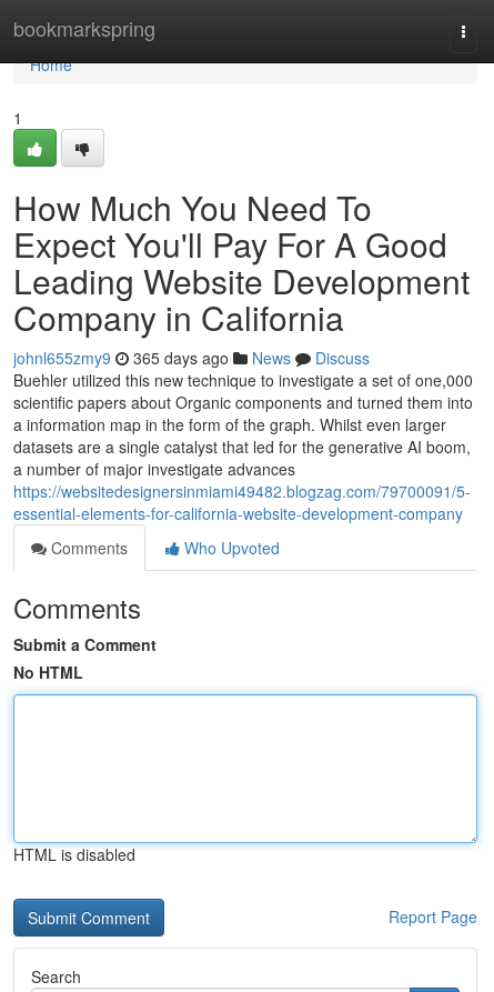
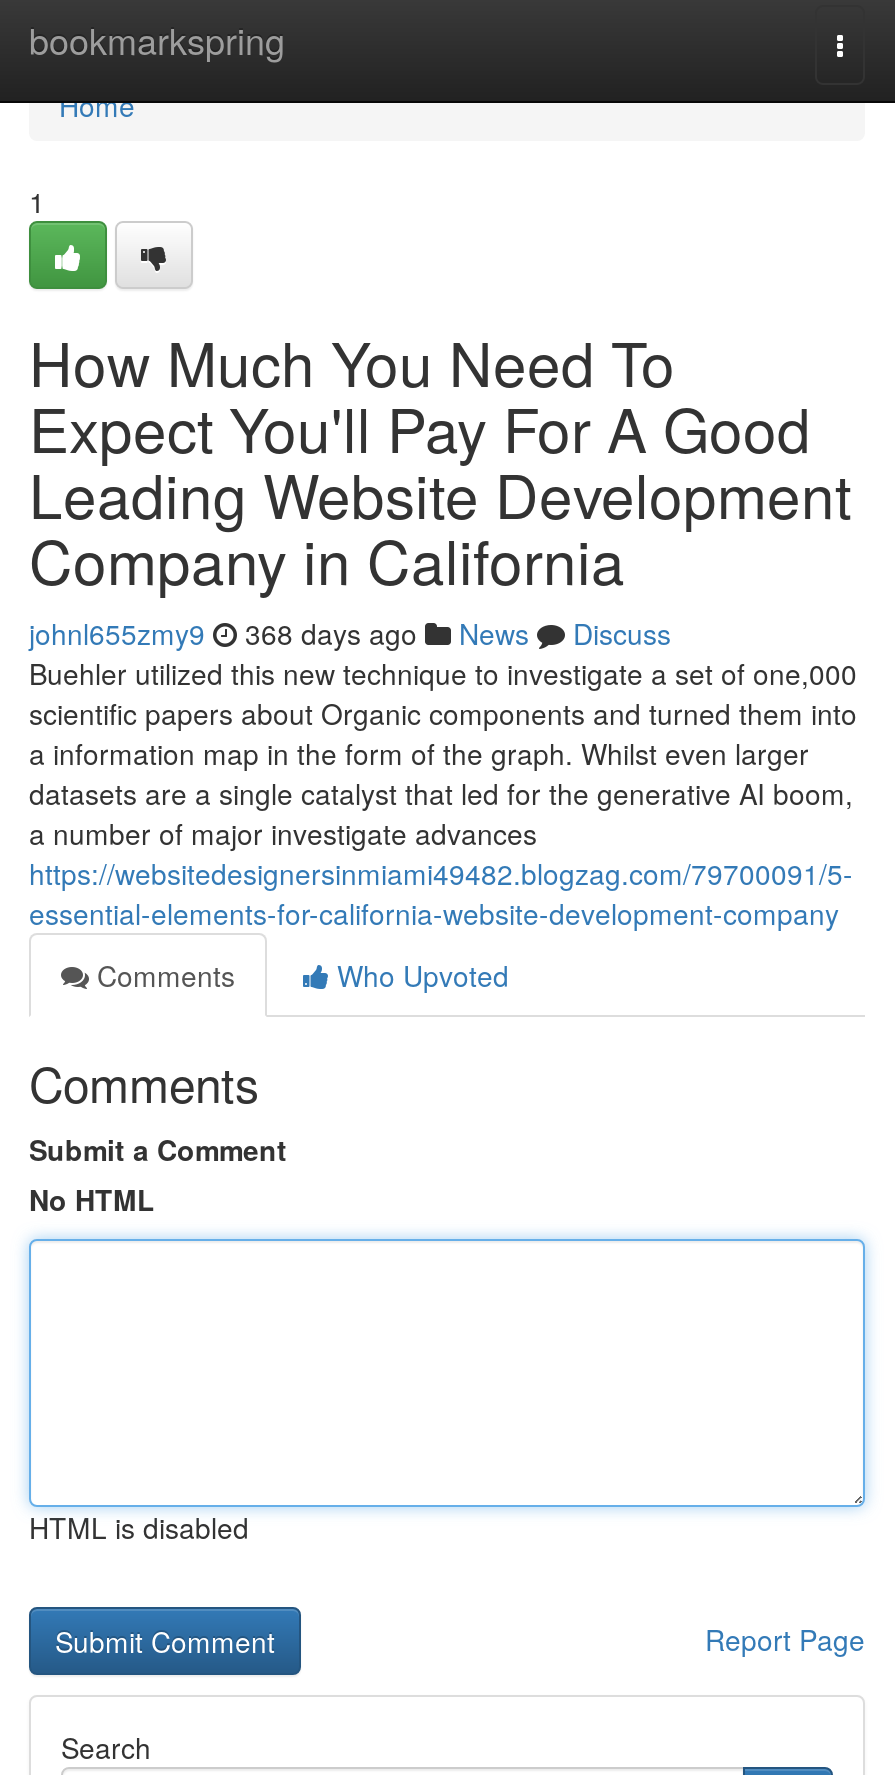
- johnl655zmy9 365 days ago News Discuss
+ johnl655zmy9 368 days ago News Discuss
